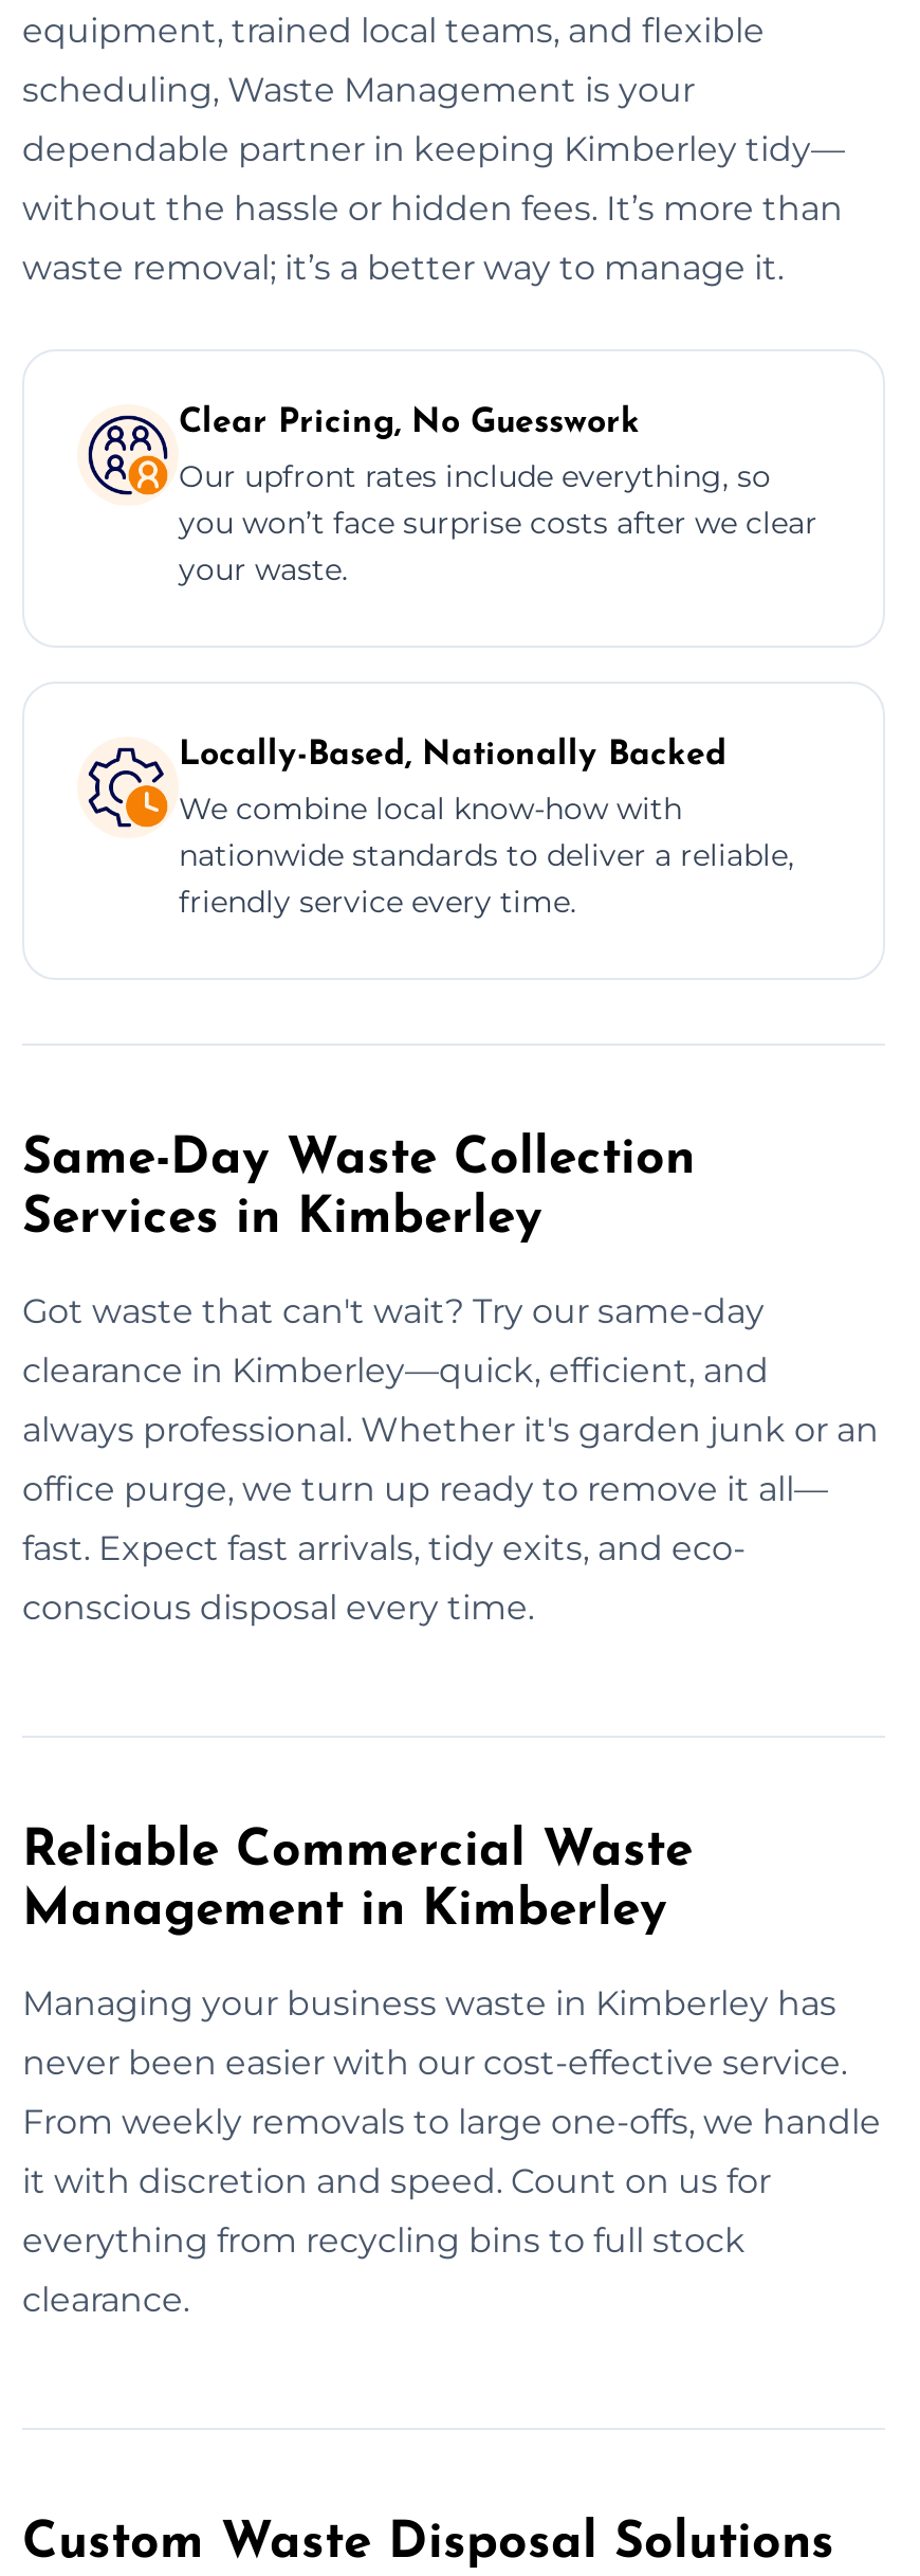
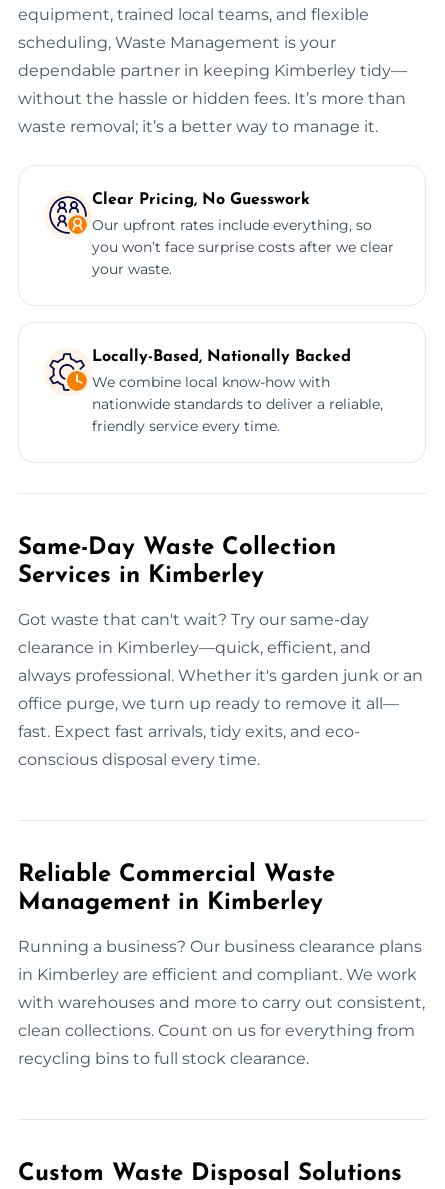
- Managing your business waste in Kimberley has
- never been easier with our cost-effective service.
- From weekly removals to large one-offs, we handle
- it with discretion and speed. Count on us for
- everything from recycling bins to full stock
- clearance.
+ Running a business? Our business clearance plans
+ in Kimberley are efficient and compliant. We work
+ with warehouses and more to carry out consistent,
+ clean collections. Count on us for everything from
+ recycling bins to full stock clearance.
